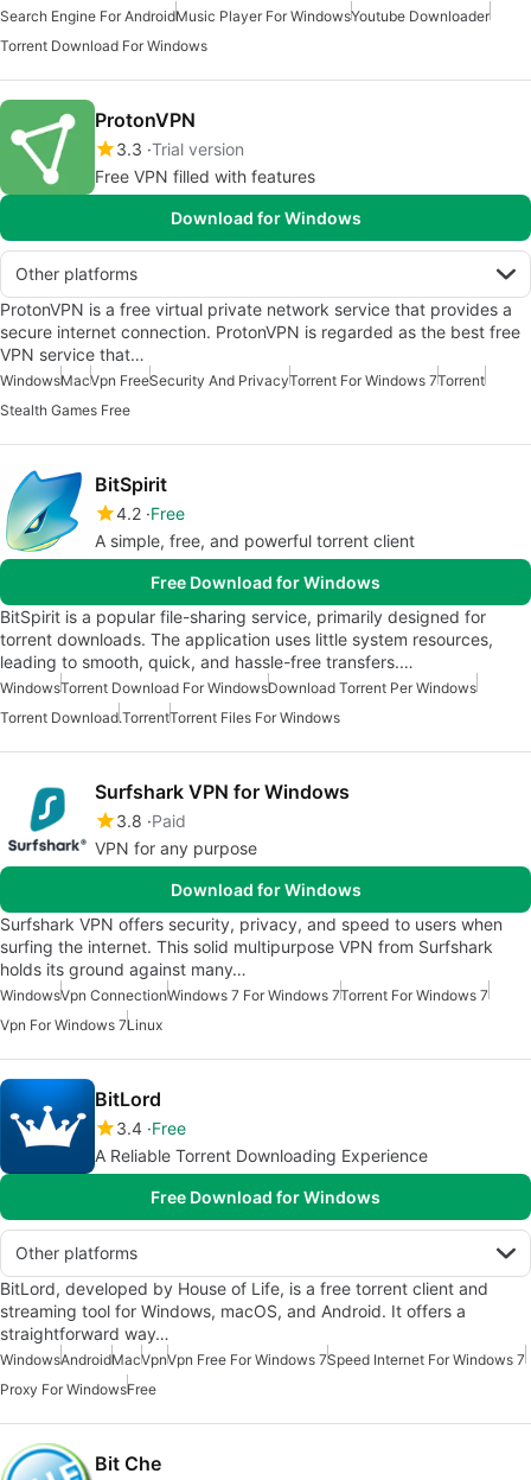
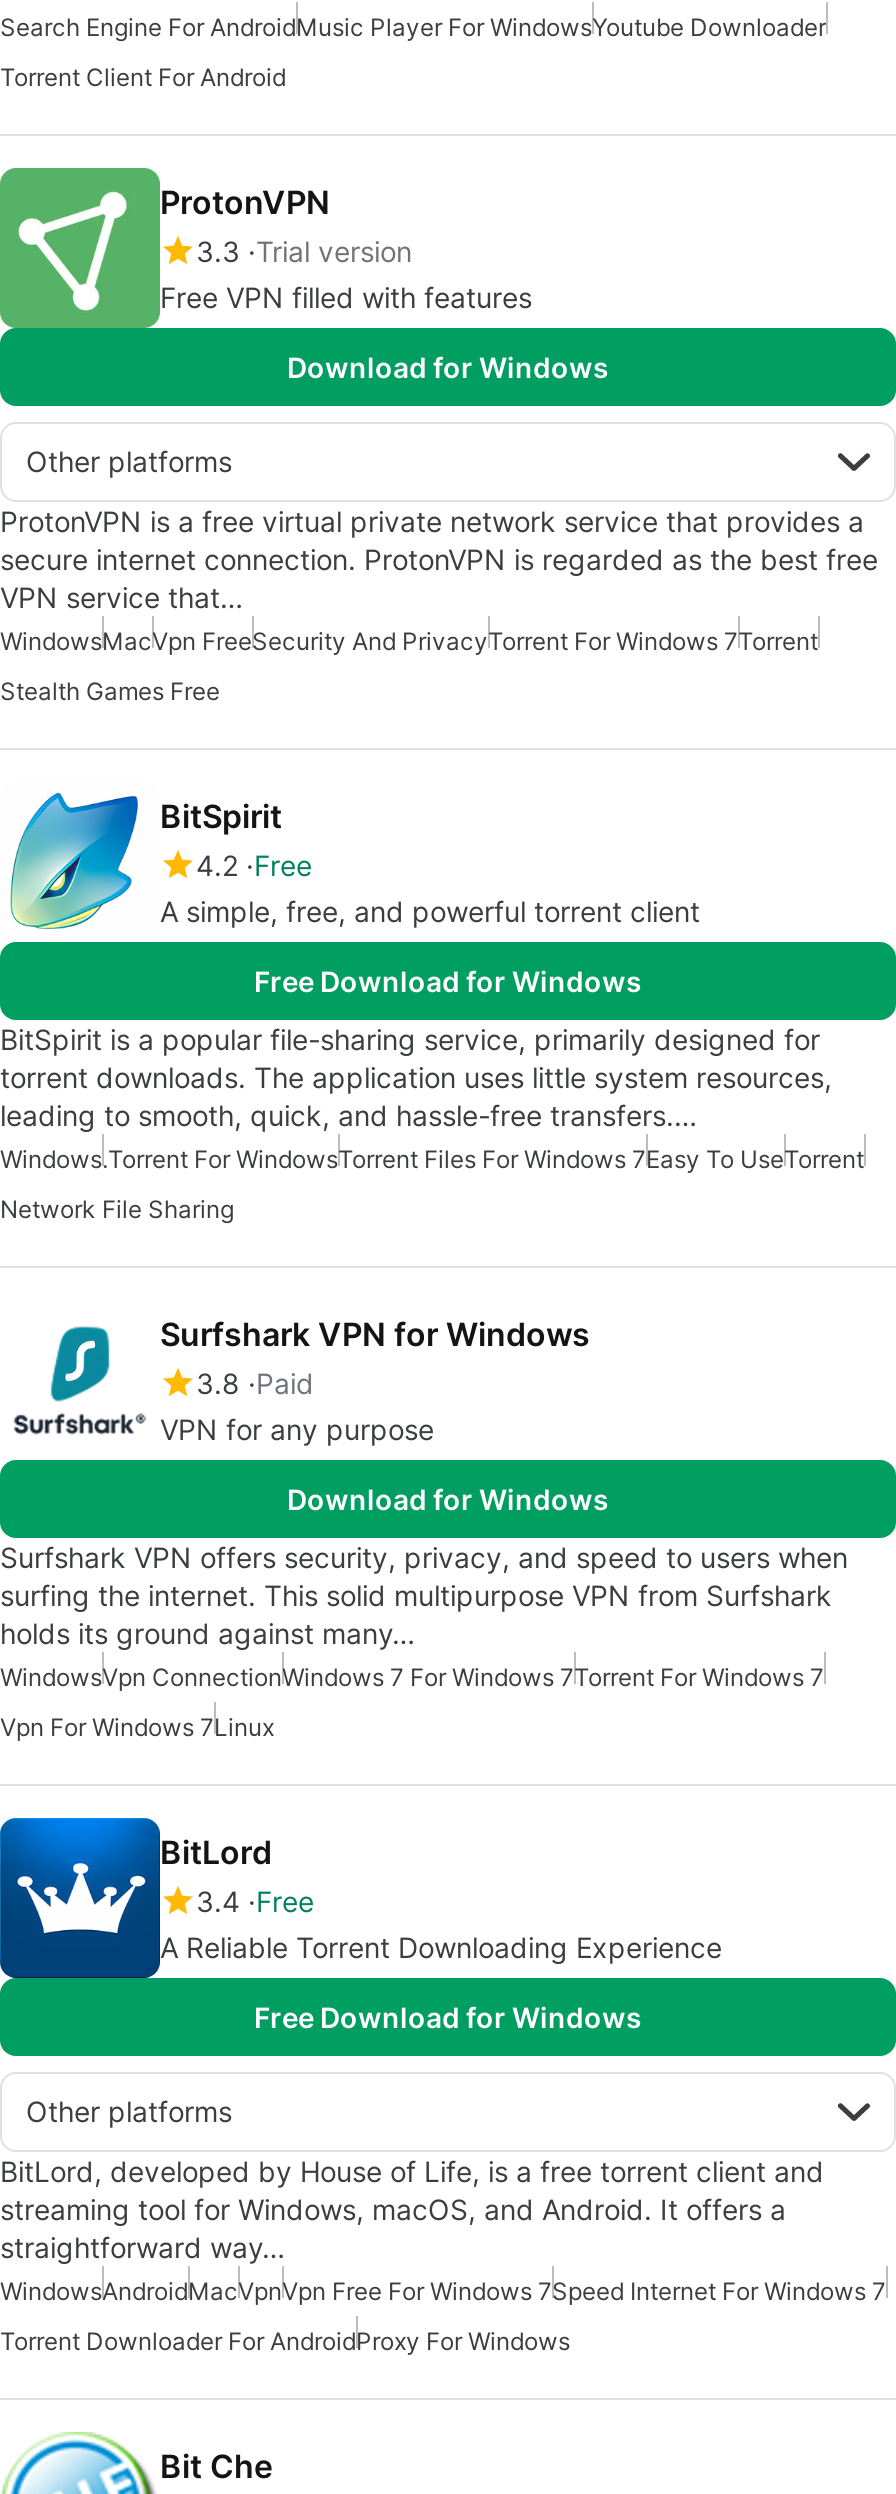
- Torrent Download For Windows
+ Torrent Client For Android

- WindowsTorrent Download For WindowsDownload Torrent Per Windows
+ Windows.Torrent For WindowsTorrent Files For Windows 7Easy To UseTorrent

- Torrent Download.TorrentTorrent Files For Windows
+ Network File Sharing

- Proxy For WindowsFree
+ Torrent Downloader For AndroidProxy For Windows
